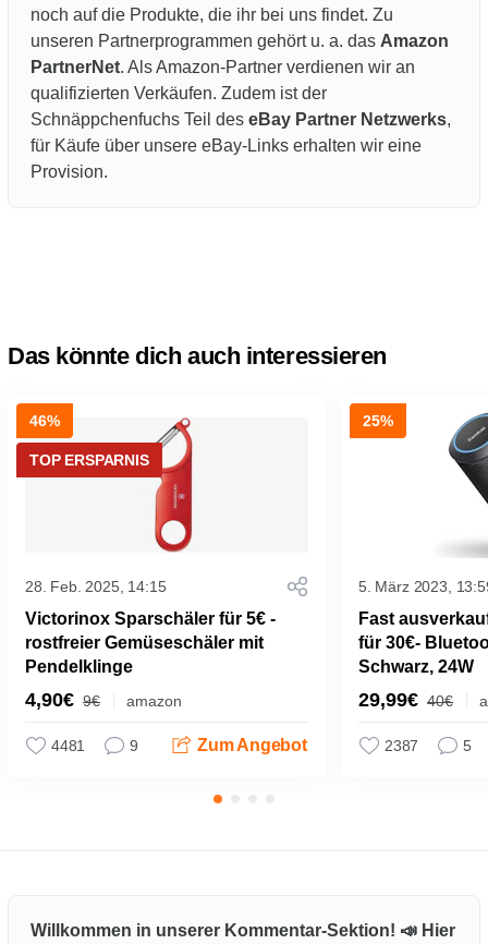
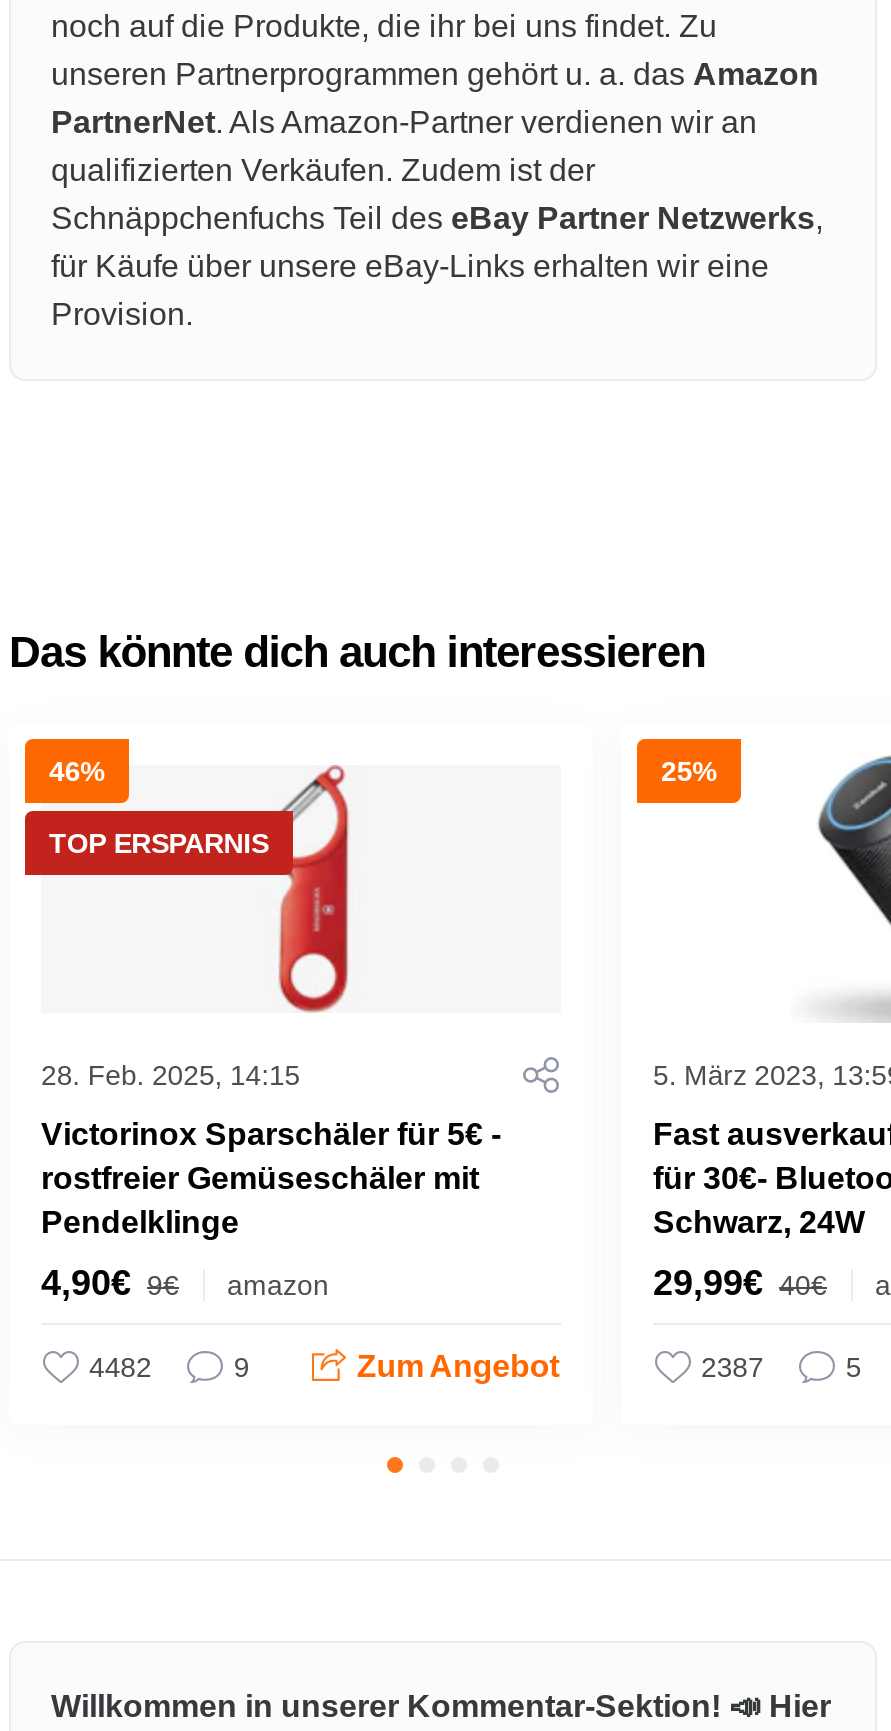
- 4481
+ 4482
